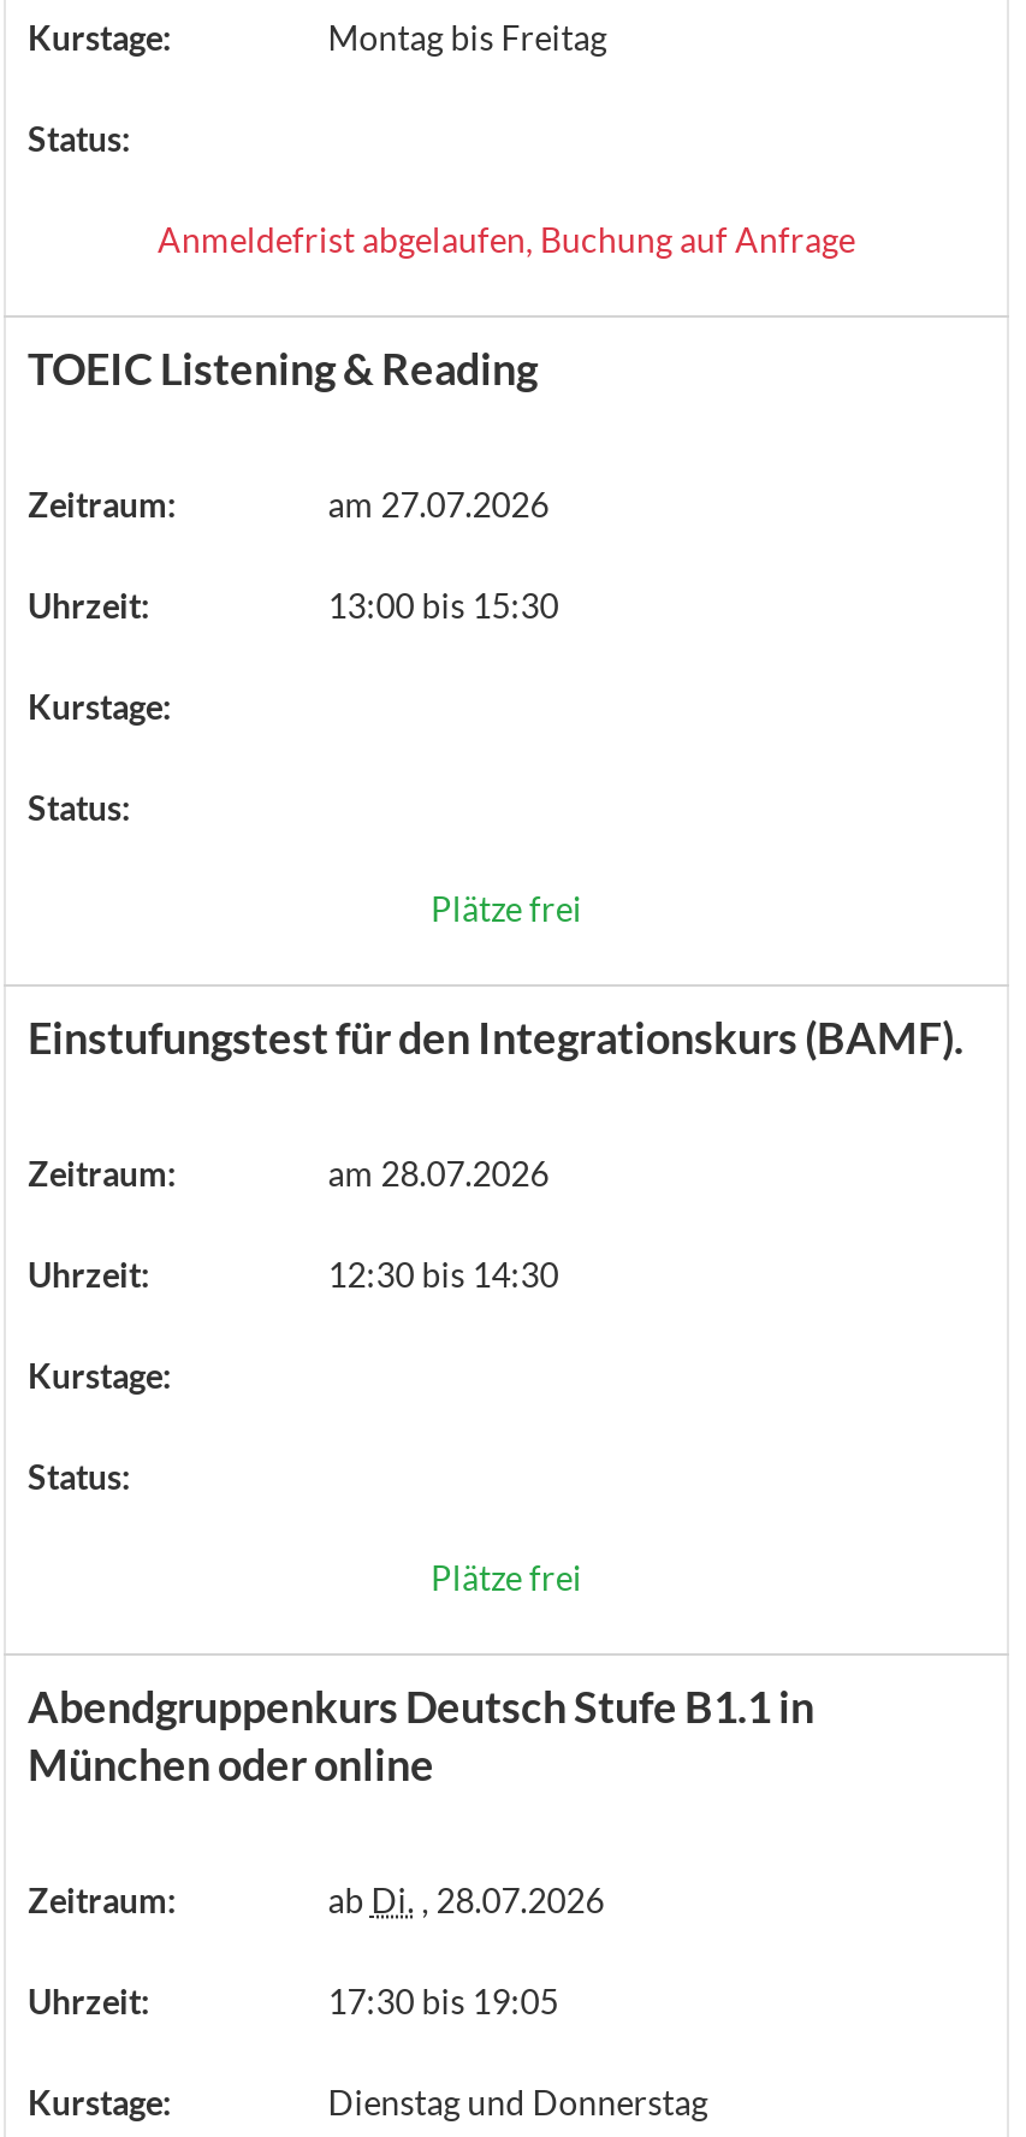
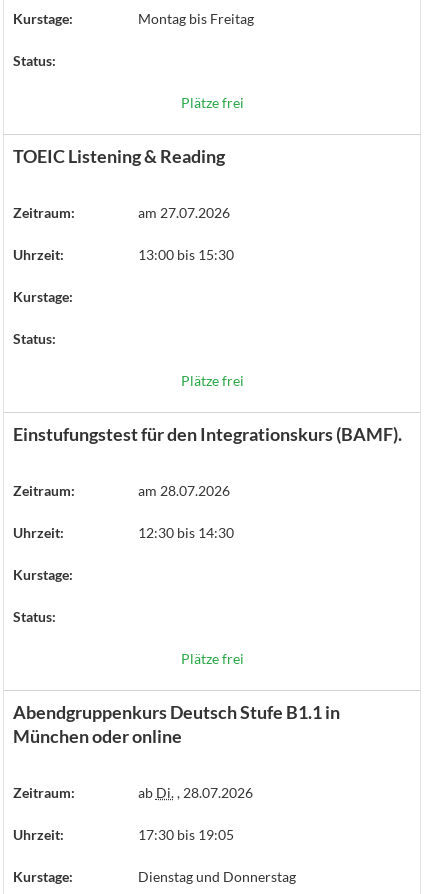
- Anmeldefrist abgelaufen, Buchung auf Anfrage
+ Plätze frei
